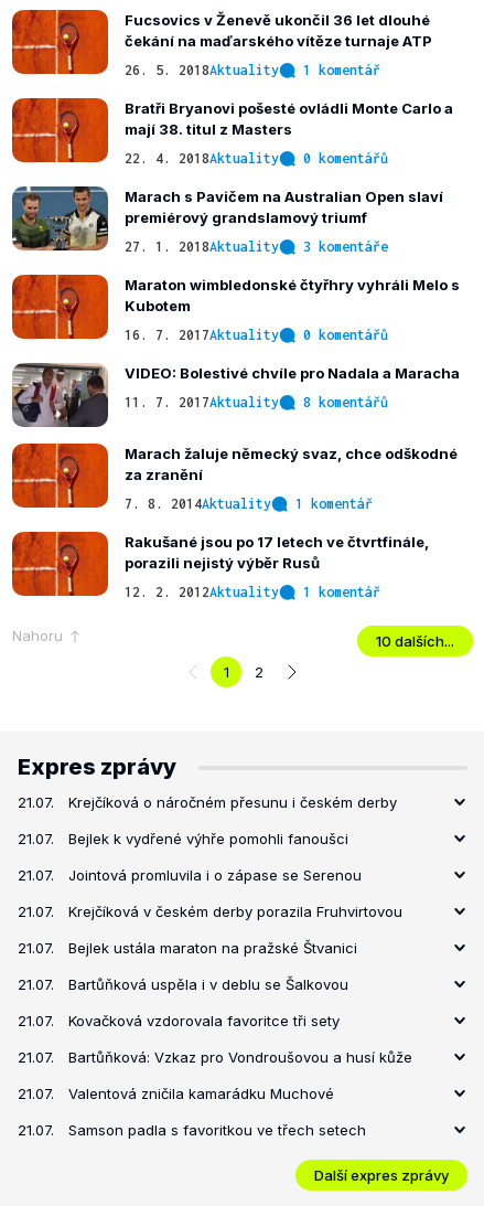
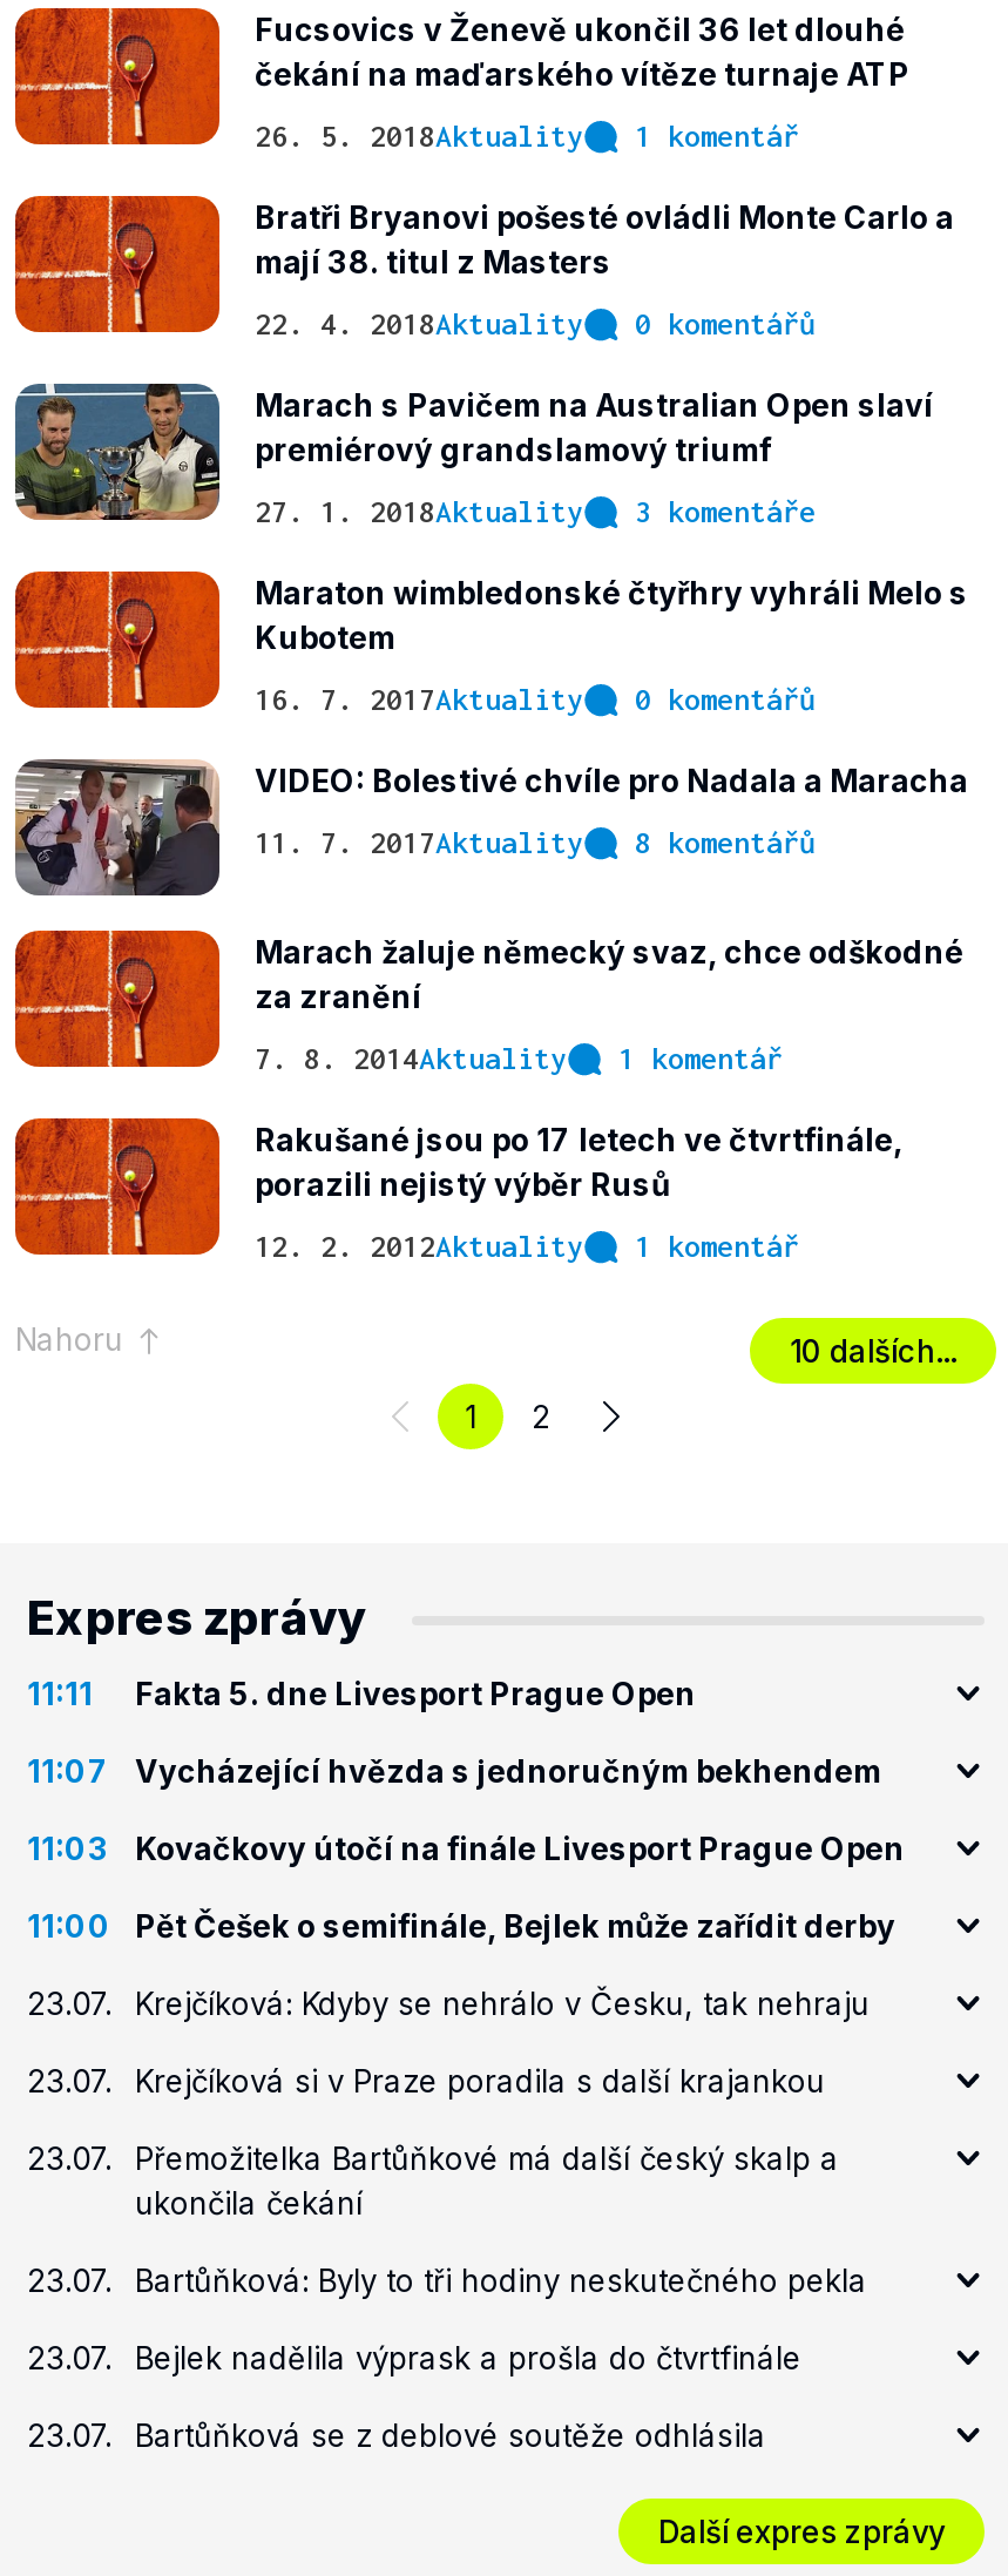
- 21.07.
- Krejčíková o náročném přesunu i českém derby
+ 11:11
+ Fakta 5. dne Livesport Prague Open

- 21.07.
- Bejlek k vydřené výhře pomohli fanoušci
+ 11:07
+ Vycházející hvězda s jednoručným bekhendem

- 21.07.
- Jointová promluvila i o zápase se Serenou
+ 11:03
+ Kovačkovy útočí na finále Livesport Prague Open

- 21.07.
- Krejčíková v českém derby porazila Fruhvirtovou
+ 11:00
+ Pět Češek o semifinále, Bejlek může zařídit derby

- 21.07.
- Bejlek ustála maraton na pražské Štvanici
+ 23.07.
+ Krejčíková: Kdyby se nehrálo v Česku, tak nehraju

- 21.07.
- Bartůňková uspěla i v deblu se Šalkovou
+ 23.07.
+ Krejčíková si v Praze poradila s další krajankou

- 21.07.
- Kovačková vzdorovala favoritce tři sety
+ 23.07.
+ Přemožitelka Bartůňkové má další český skalp a
+ ukončila čekání

- 21.07.
- Bartůňková: Vzkaz pro Vondroušovou a husí kůže
+ 23.07.
+ Bartůňková: Byly to tři hodiny neskutečného pekla

- 21.07.
- Valentová zničila kamarádku Muchové
+ 23.07.
+ Bejlek nadělila výprask a prošla do čtvrtfinále

- 21.07.
- Samson padla s favoritkou ve třech setech
+ 23.07.
+ Bartůňková se z deblové soutěže odhlásila
